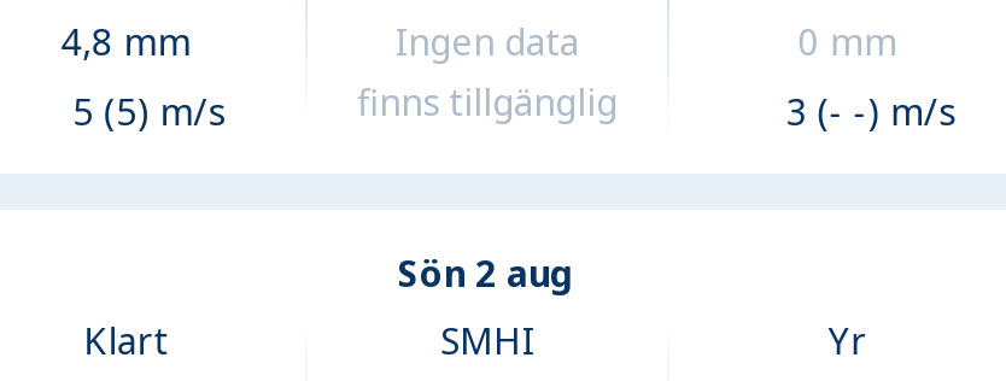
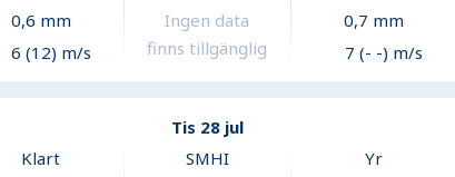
- 4,8 mm
+ 0,6 mm

- 0 mm
- 3 (- -) m/s
+ 0,7 mm
+ 7 (- -) m/s

- 5 (5) m/s
+ 6 (12) m/s

- Sön 2 aug
+ Tis 28 jul
